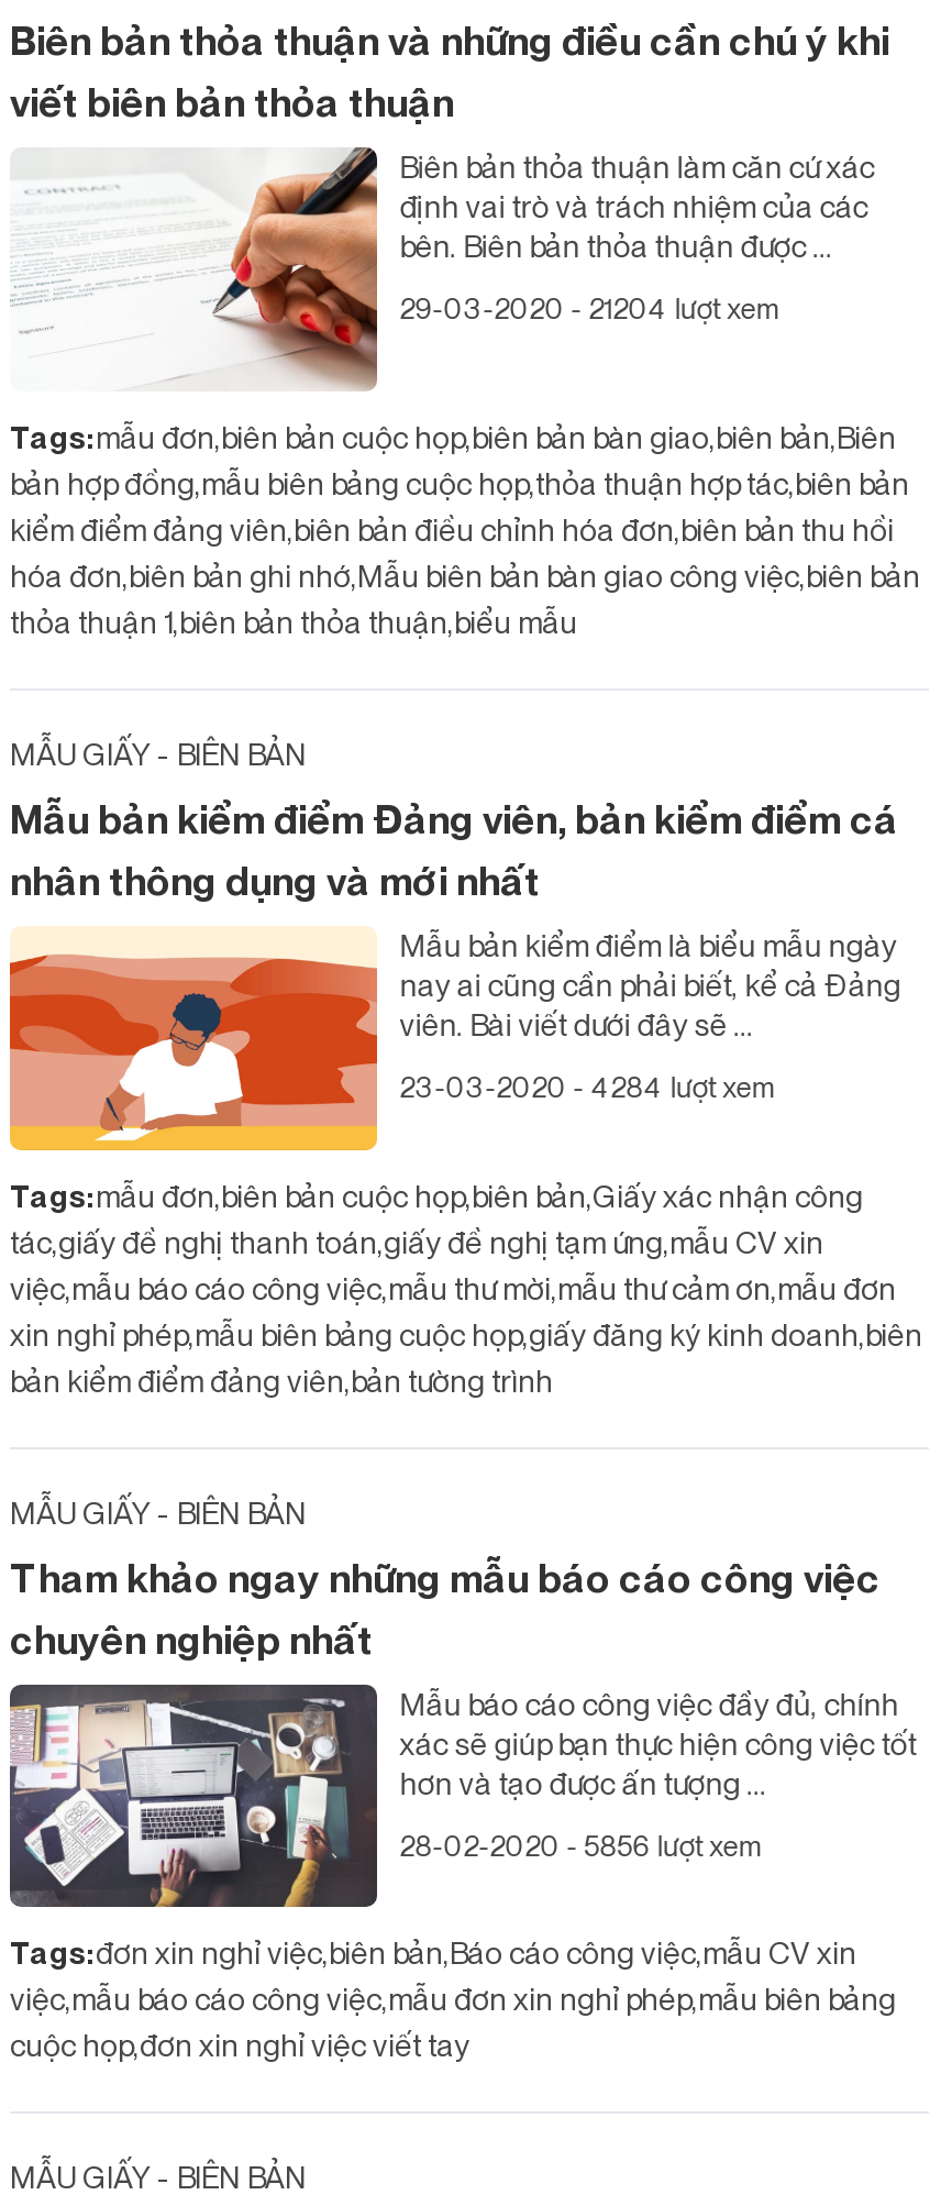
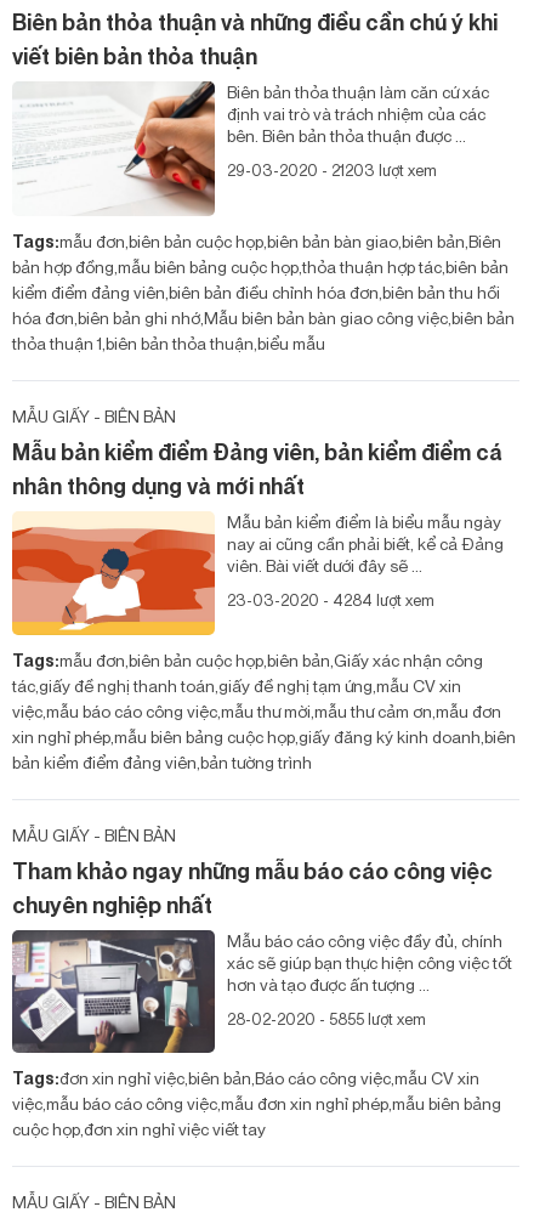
- 29-03-2020 - 21204 lượt xem
+ 29-03-2020 - 21203 lượt xem

- 28-02-2020 - 5856 lượt xem
+ 28-02-2020 - 5855 lượt xem
